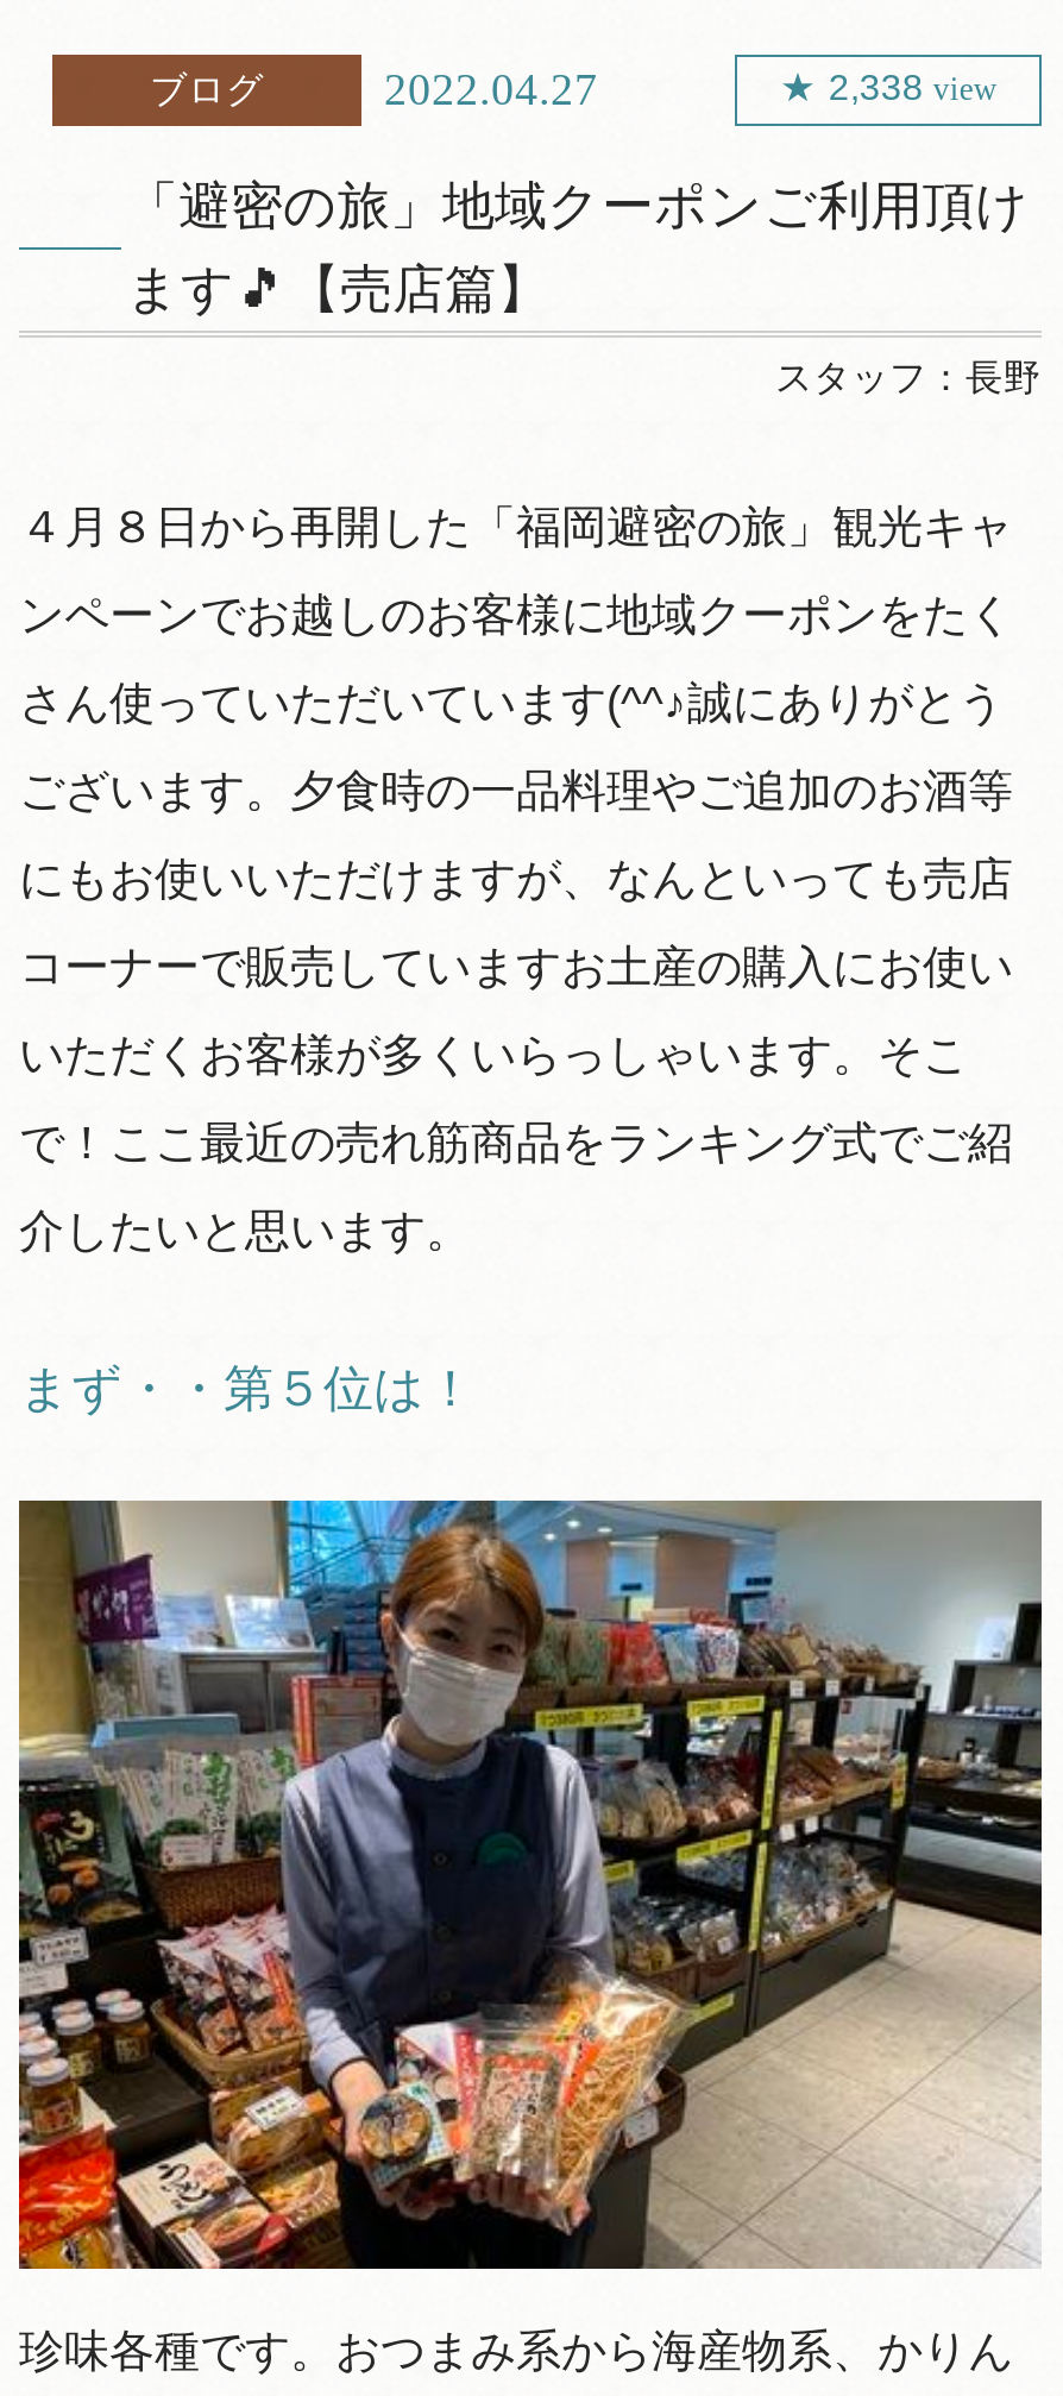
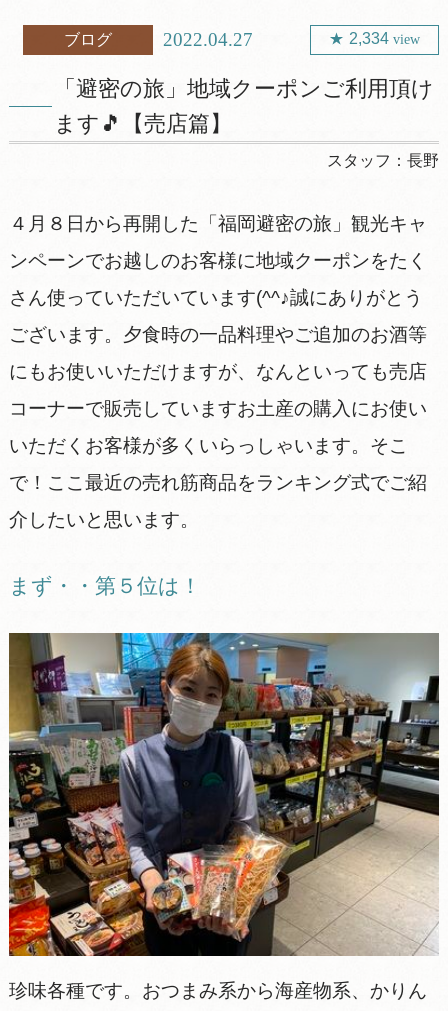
- 2,338 view
+ 2,334 view
